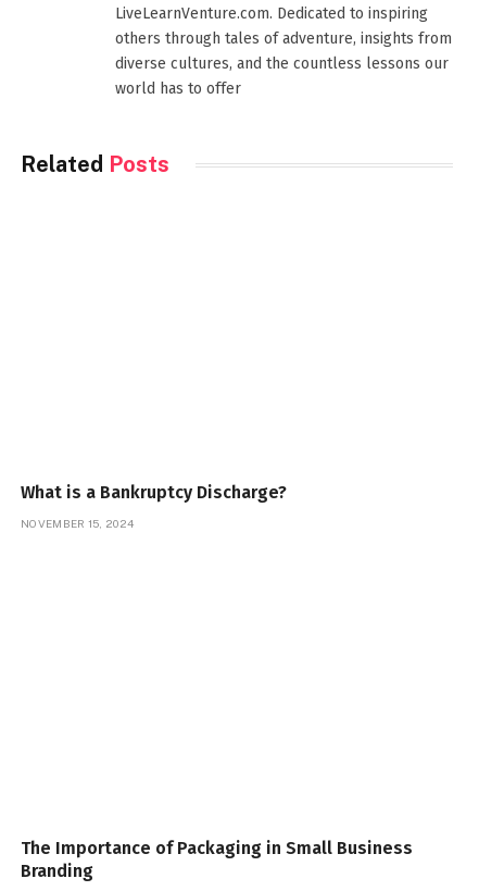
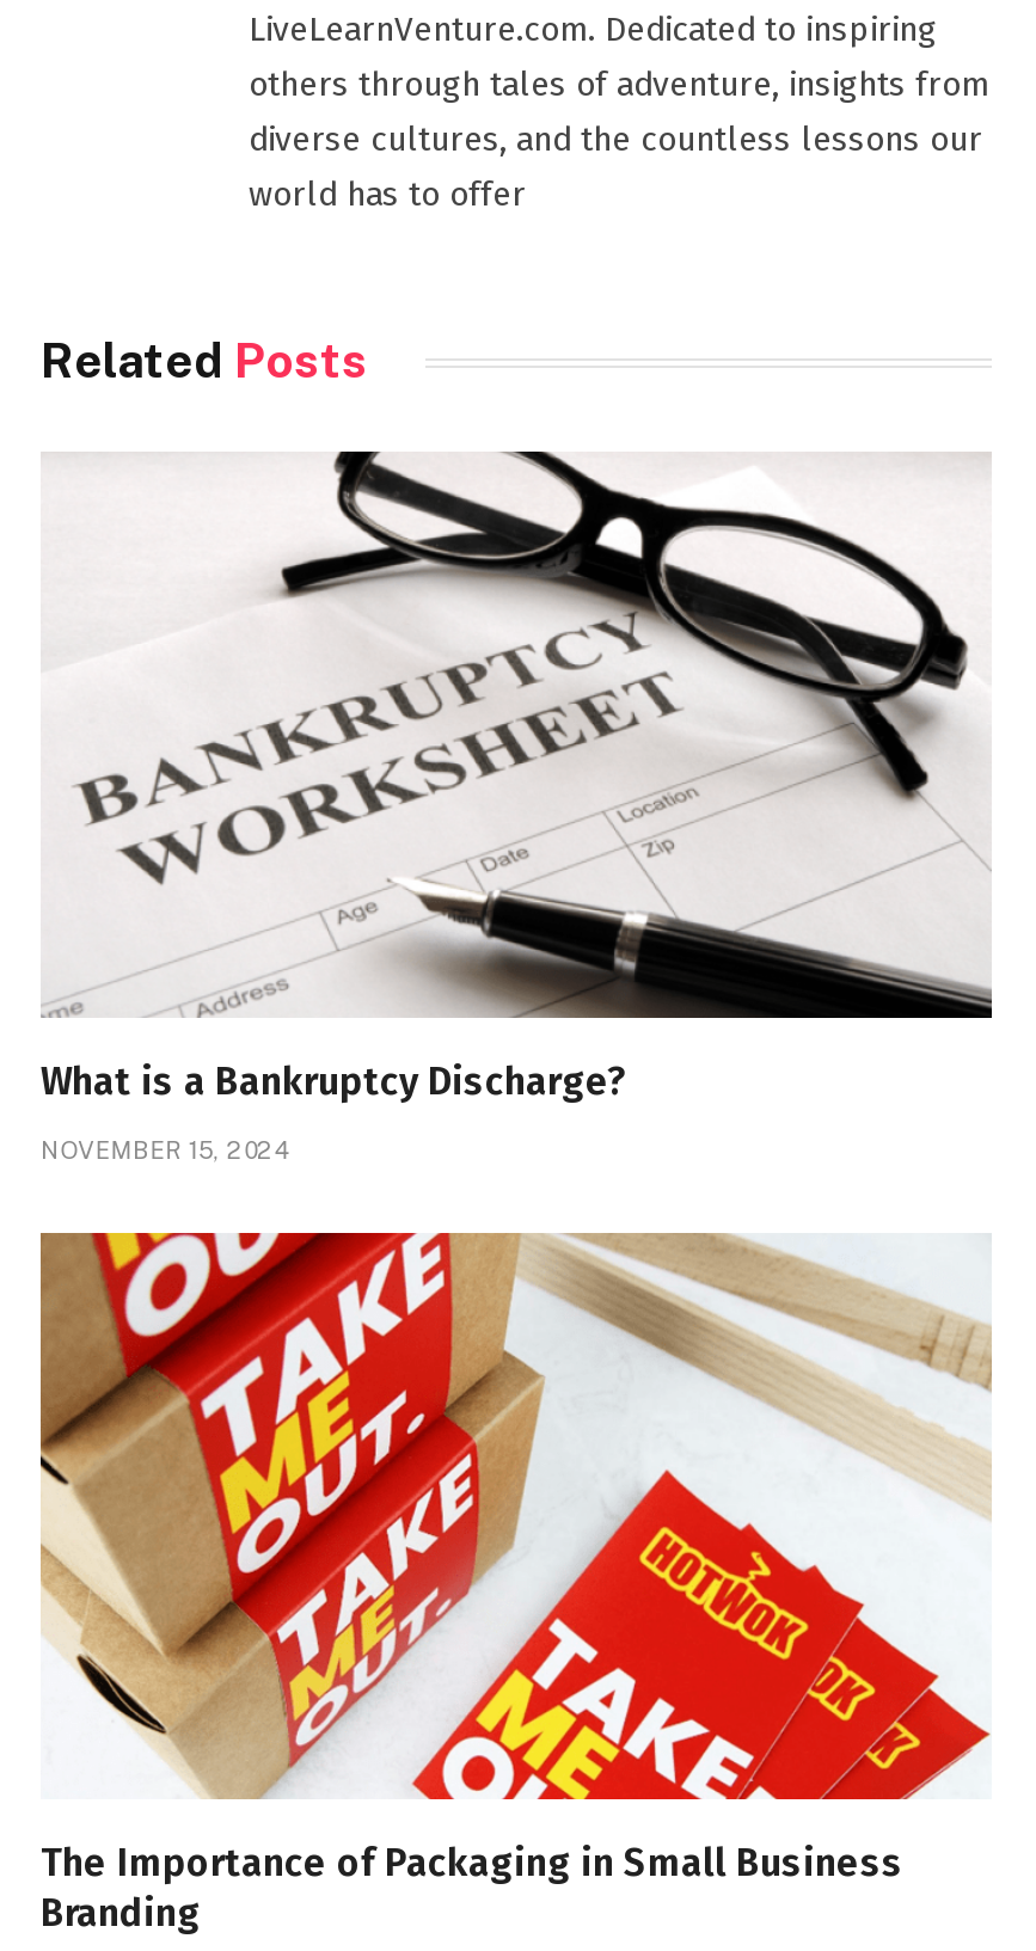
+ [image]

+ [image]
